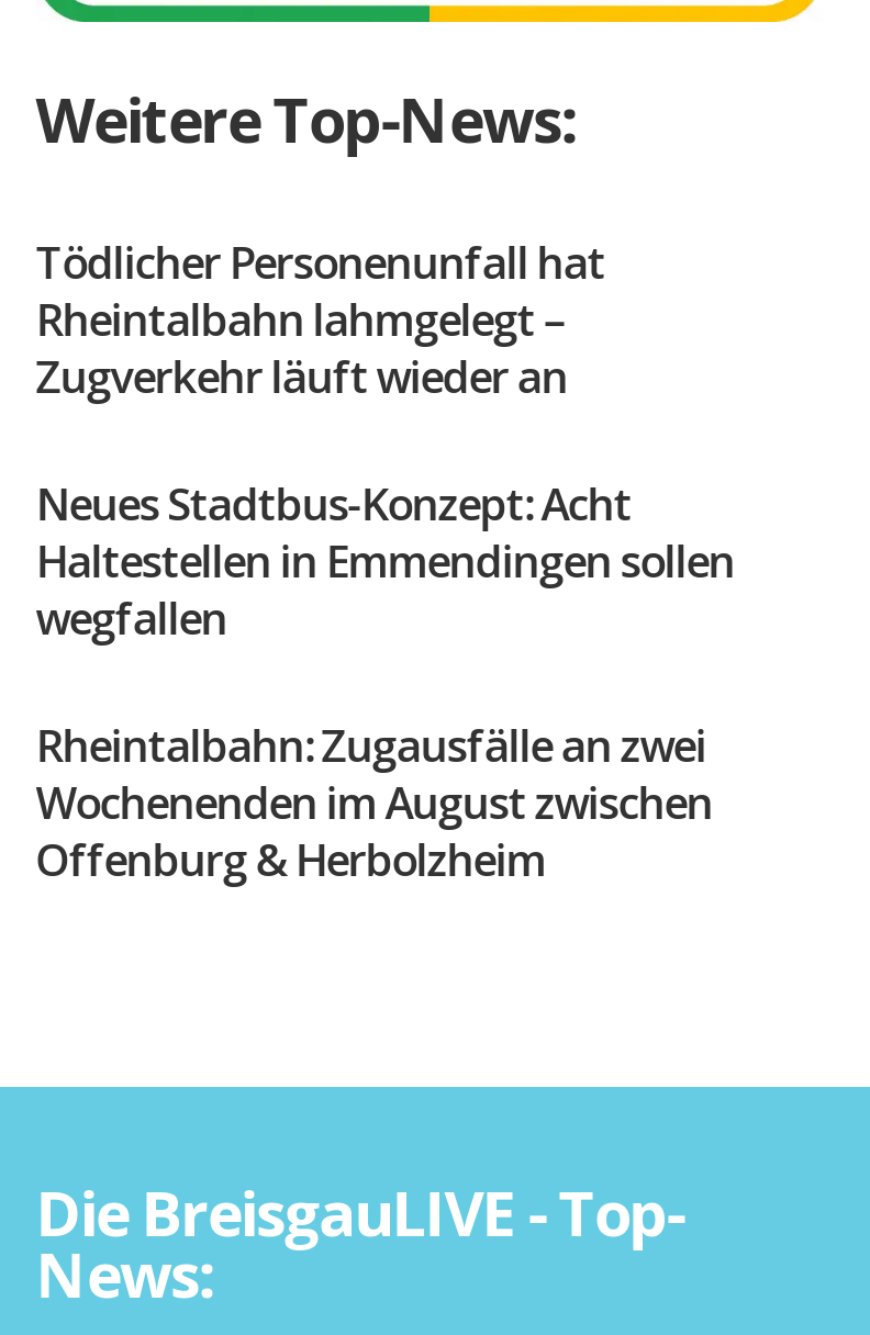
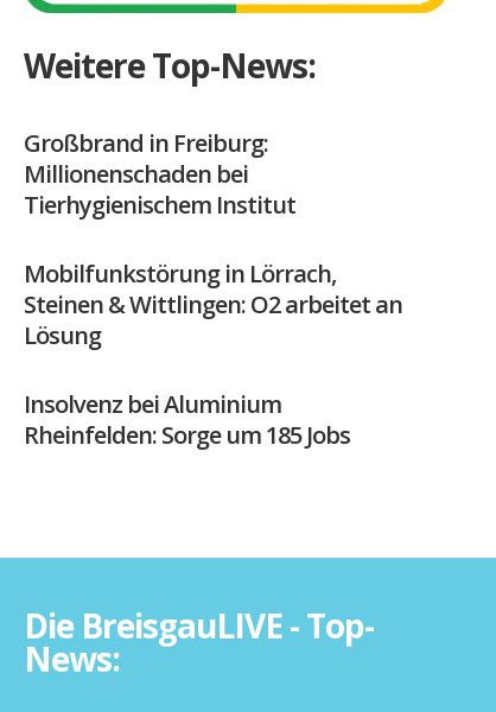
- Tödlicher Personenunfall hat
- Rheintalbahn lahmgelegt –
- Zugverkehr läuft wieder an
+ Großbrand in Freiburg:
+ Millionenschaden bei
+ Tierhygienischem Institut

- Neues Stadtbus-Konzept: Acht
- Haltestellen in Emmendingen sollen
- wegfallen
+ Mobilfunkstörung in Lörrach,
+ Steinen & Wittlingen: O2 arbeitet an
+ Lösung

- Rheintalbahn: Zugausfälle an zwei
- Wochenenden im August zwischen
- Offenburg & Herbolzheim
+ Insolvenz bei Aluminium
+ Rheinfelden: Sorge um 185 Jobs
